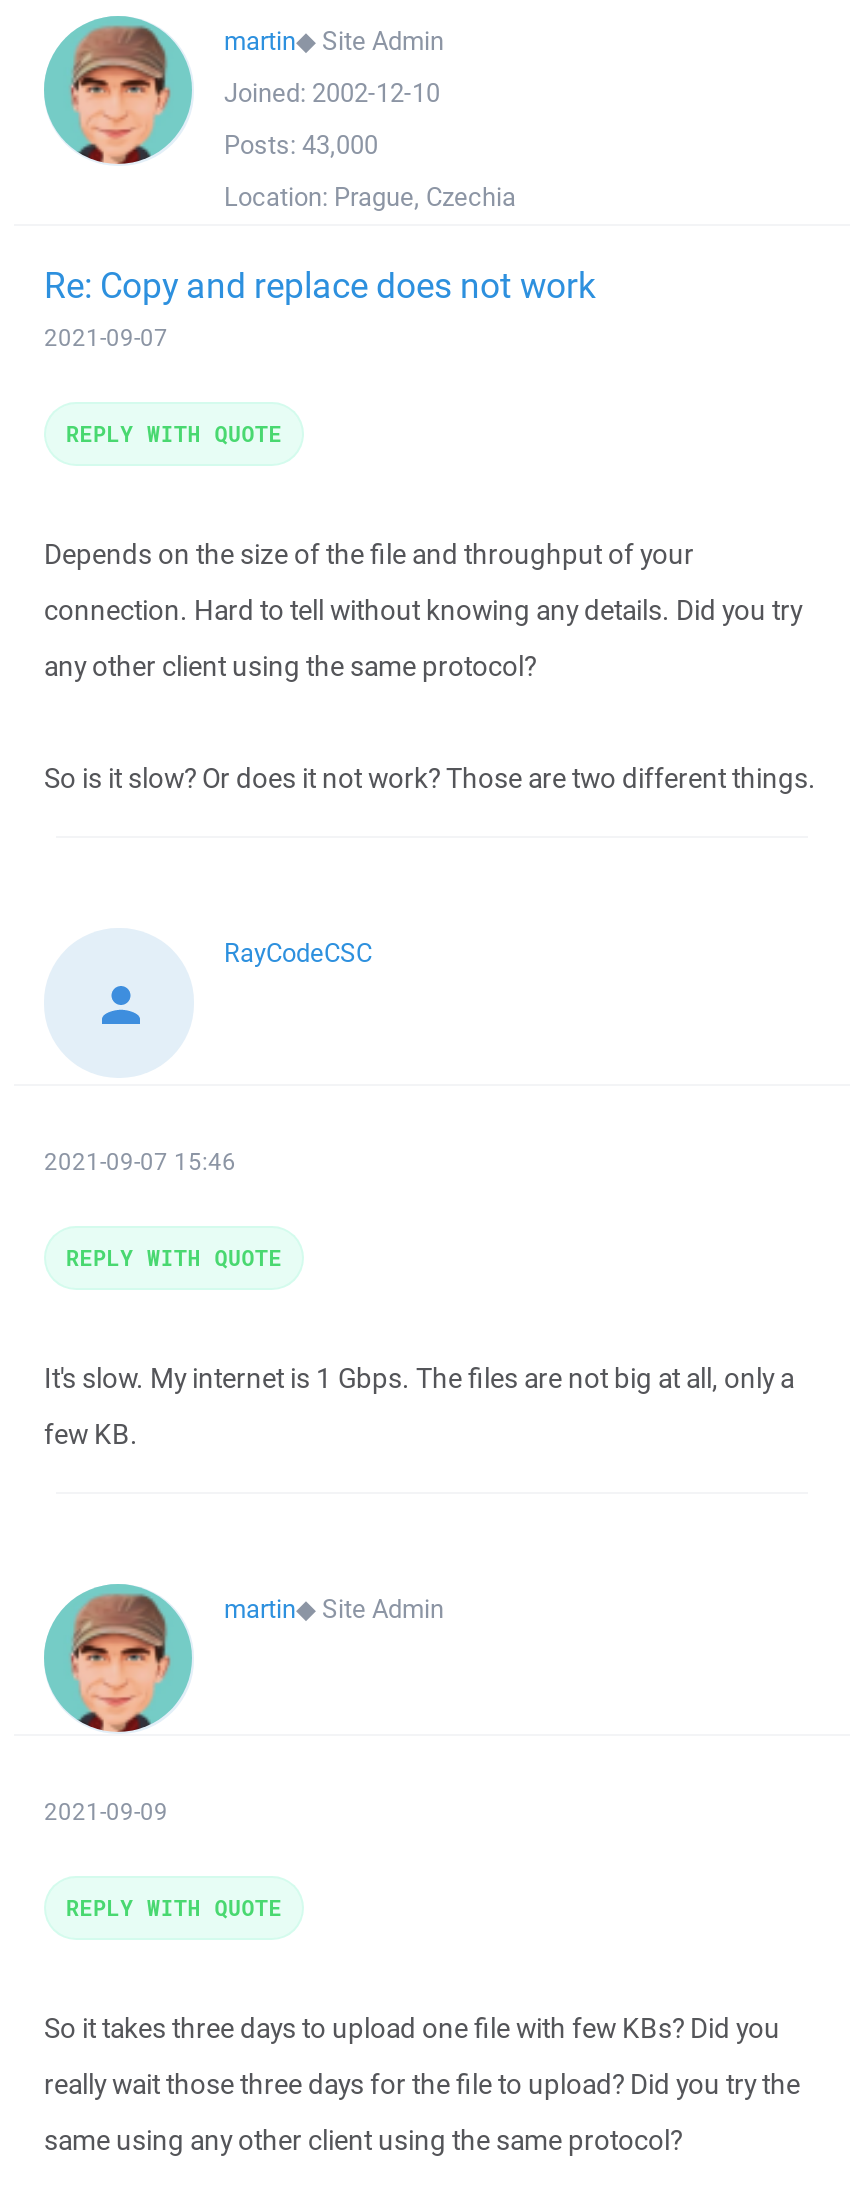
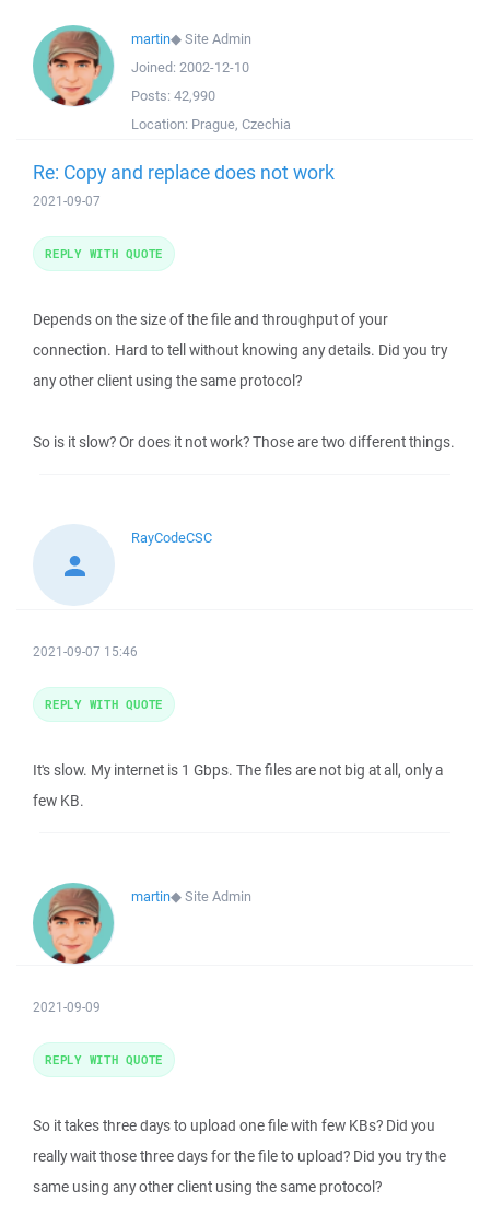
- Posts: 43,000
+ Posts: 42,990
